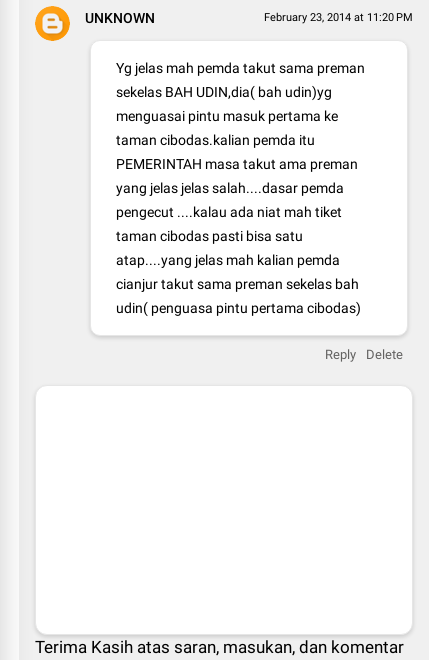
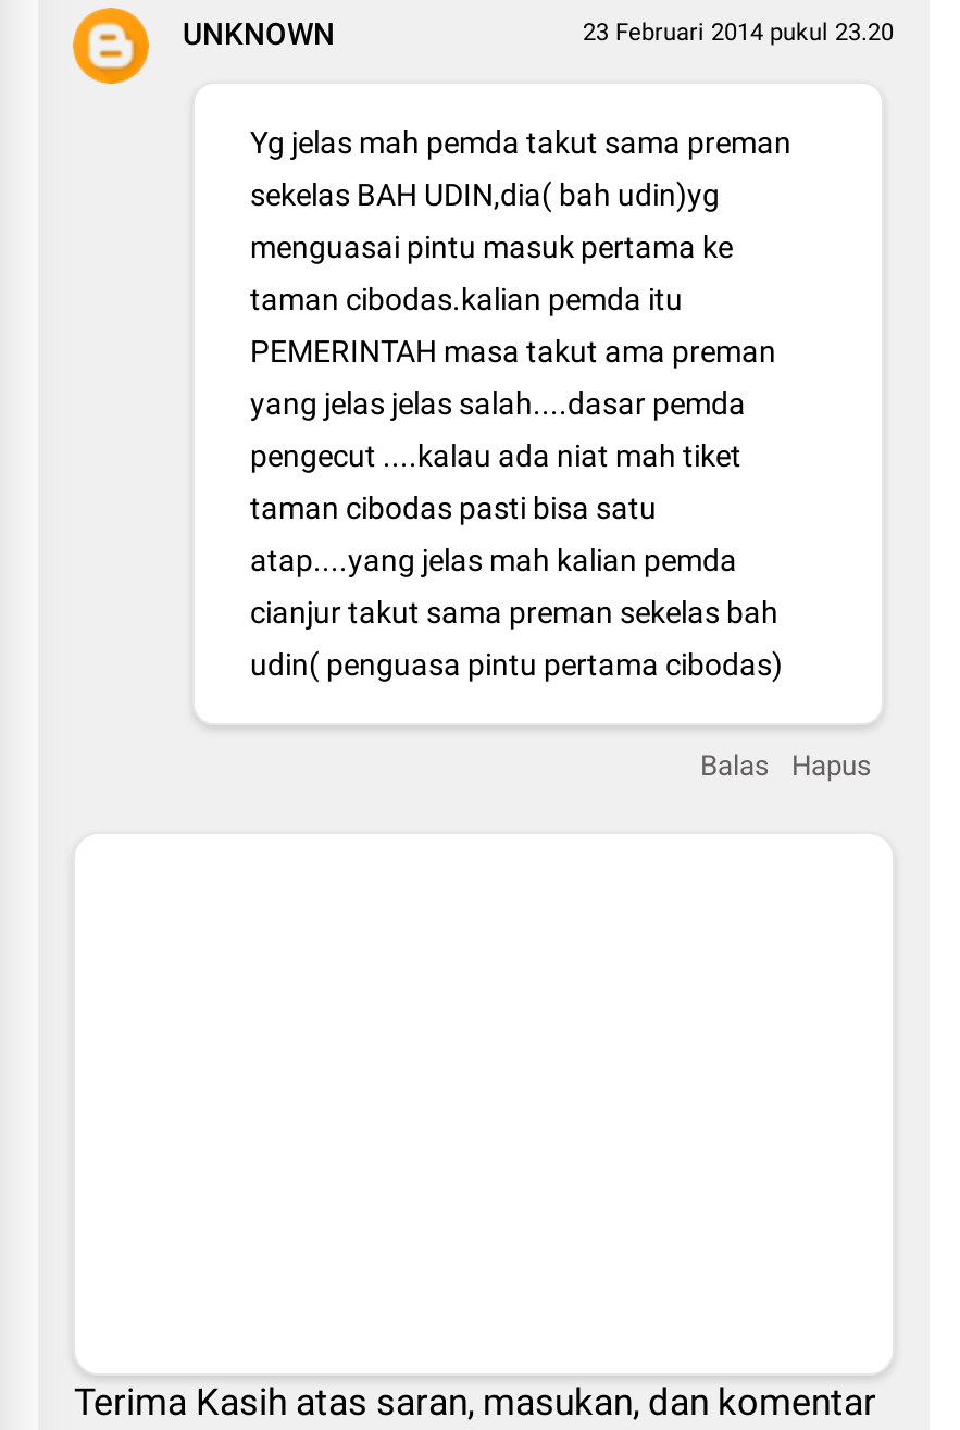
- February 23, 2014 at 11:20 PM
+ 23 Februari 2014 pukul 23.20

- Reply
- Delete
+ Balas
+ Hapus
